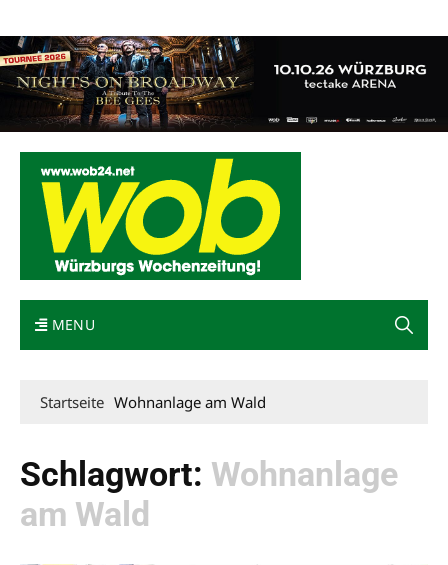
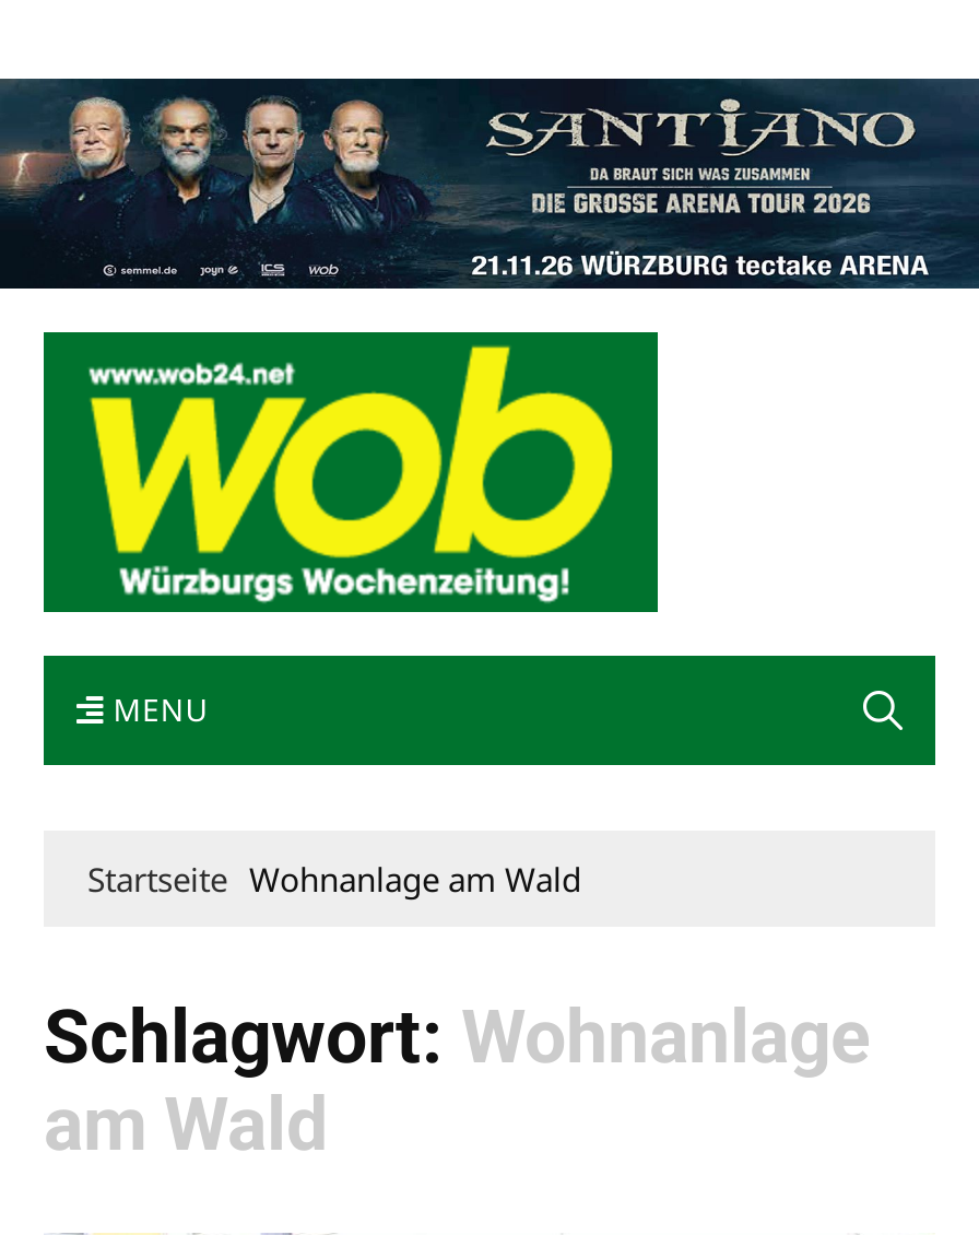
- [image]
+ [image]
